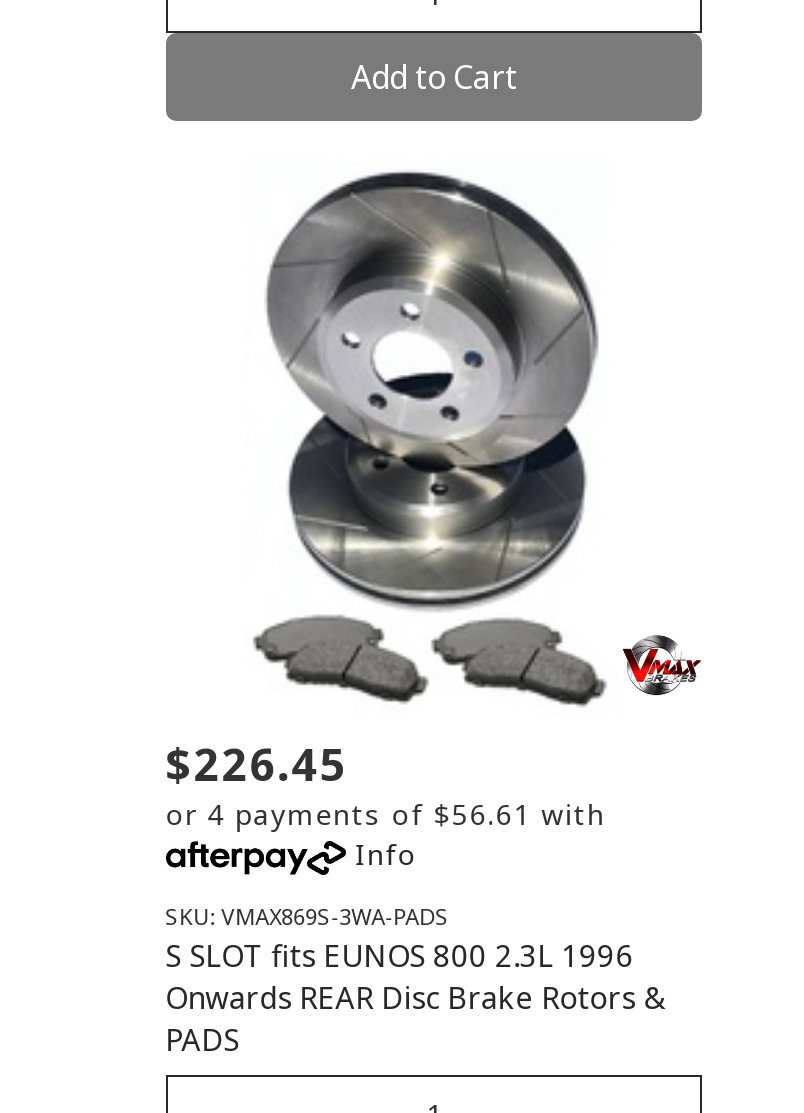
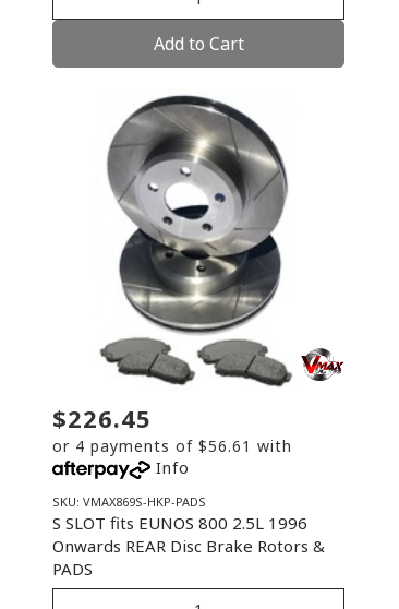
- SKU: VMAX869S-3WA-PADS
+ SKU: VMAX869S-HKP-PADS

- S SLOT fits EUNOS 800 2.3L 1996
+ S SLOT fits EUNOS 800 2.5L 1996
